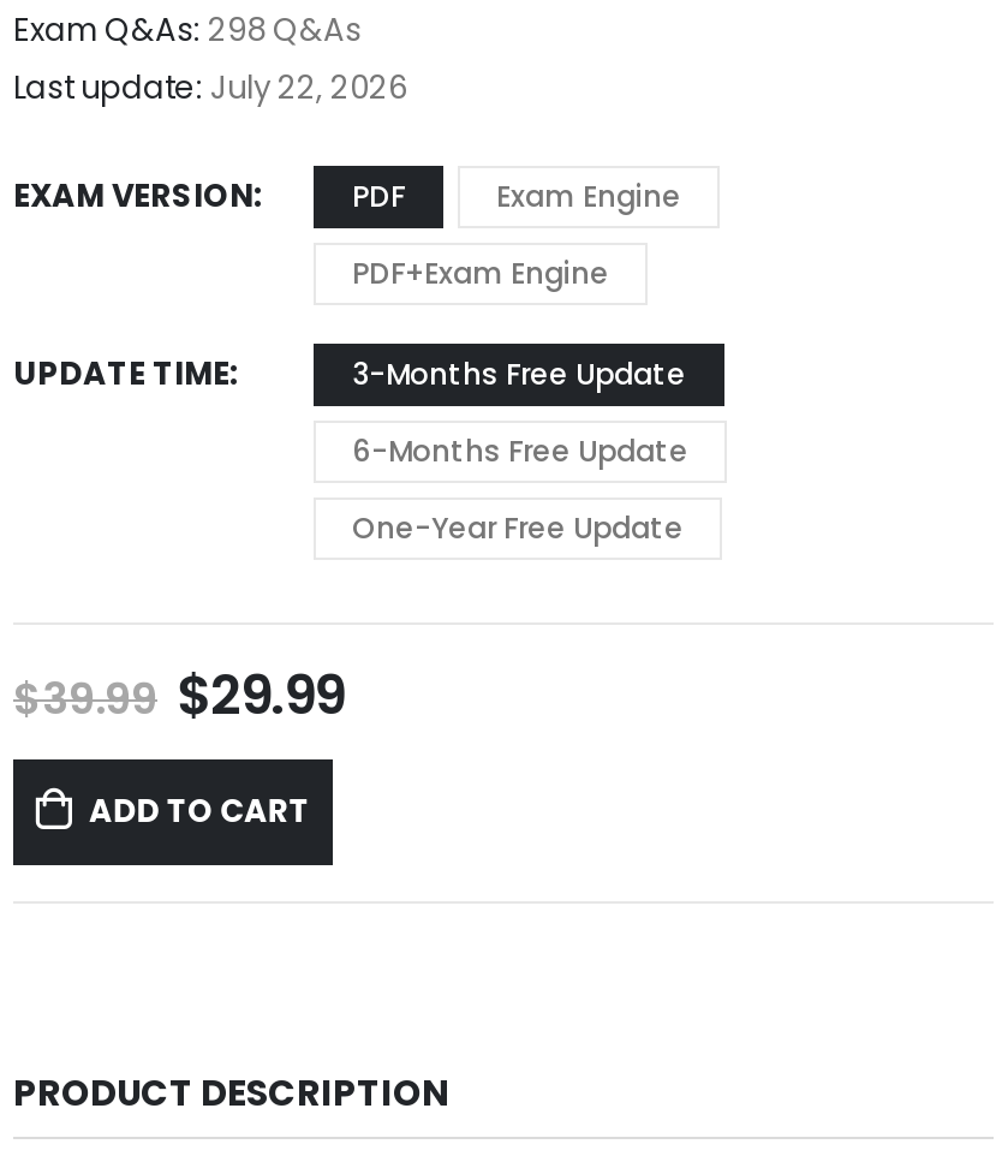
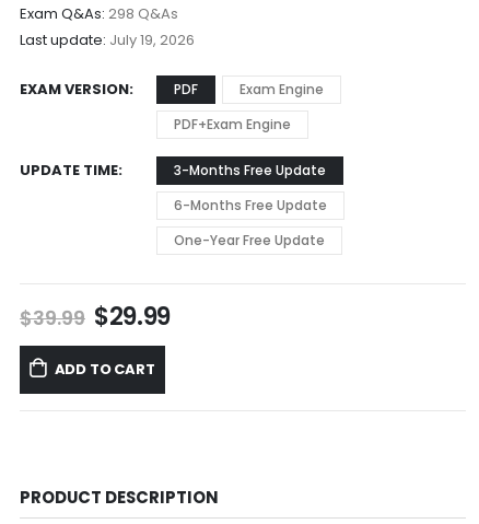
- Last update: July 22, 2026
+ Last update: July 19, 2026
